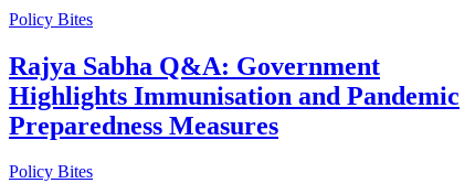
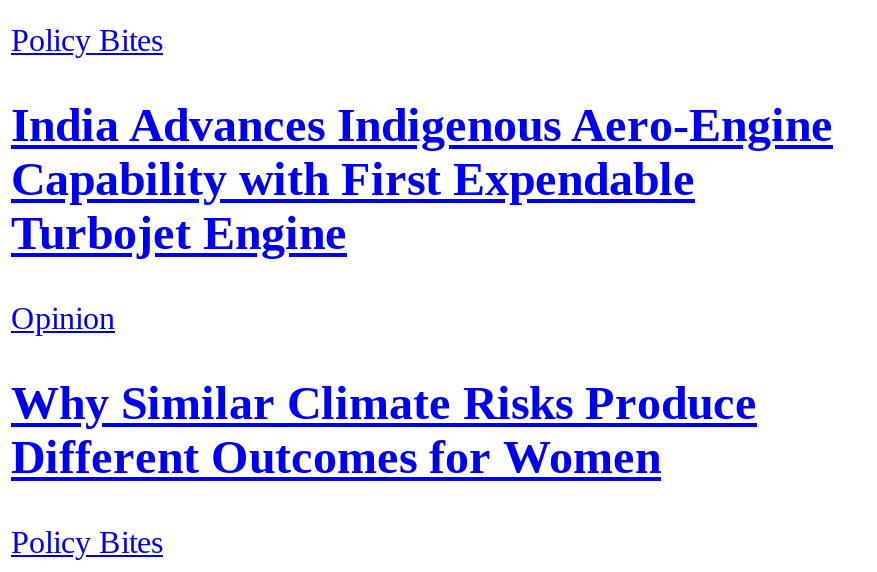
- Rajya Sabha Q&A: Government
- Highlights Immunisation and Pandemic
- Preparedness Measures
+ India Advances Indigenous Aero-Engine
+ Capability with First Expendable
+ Turbojet Engine
+ Opinion
+ Why Similar Climate Risks Produce
+ Different Outcomes for Women
